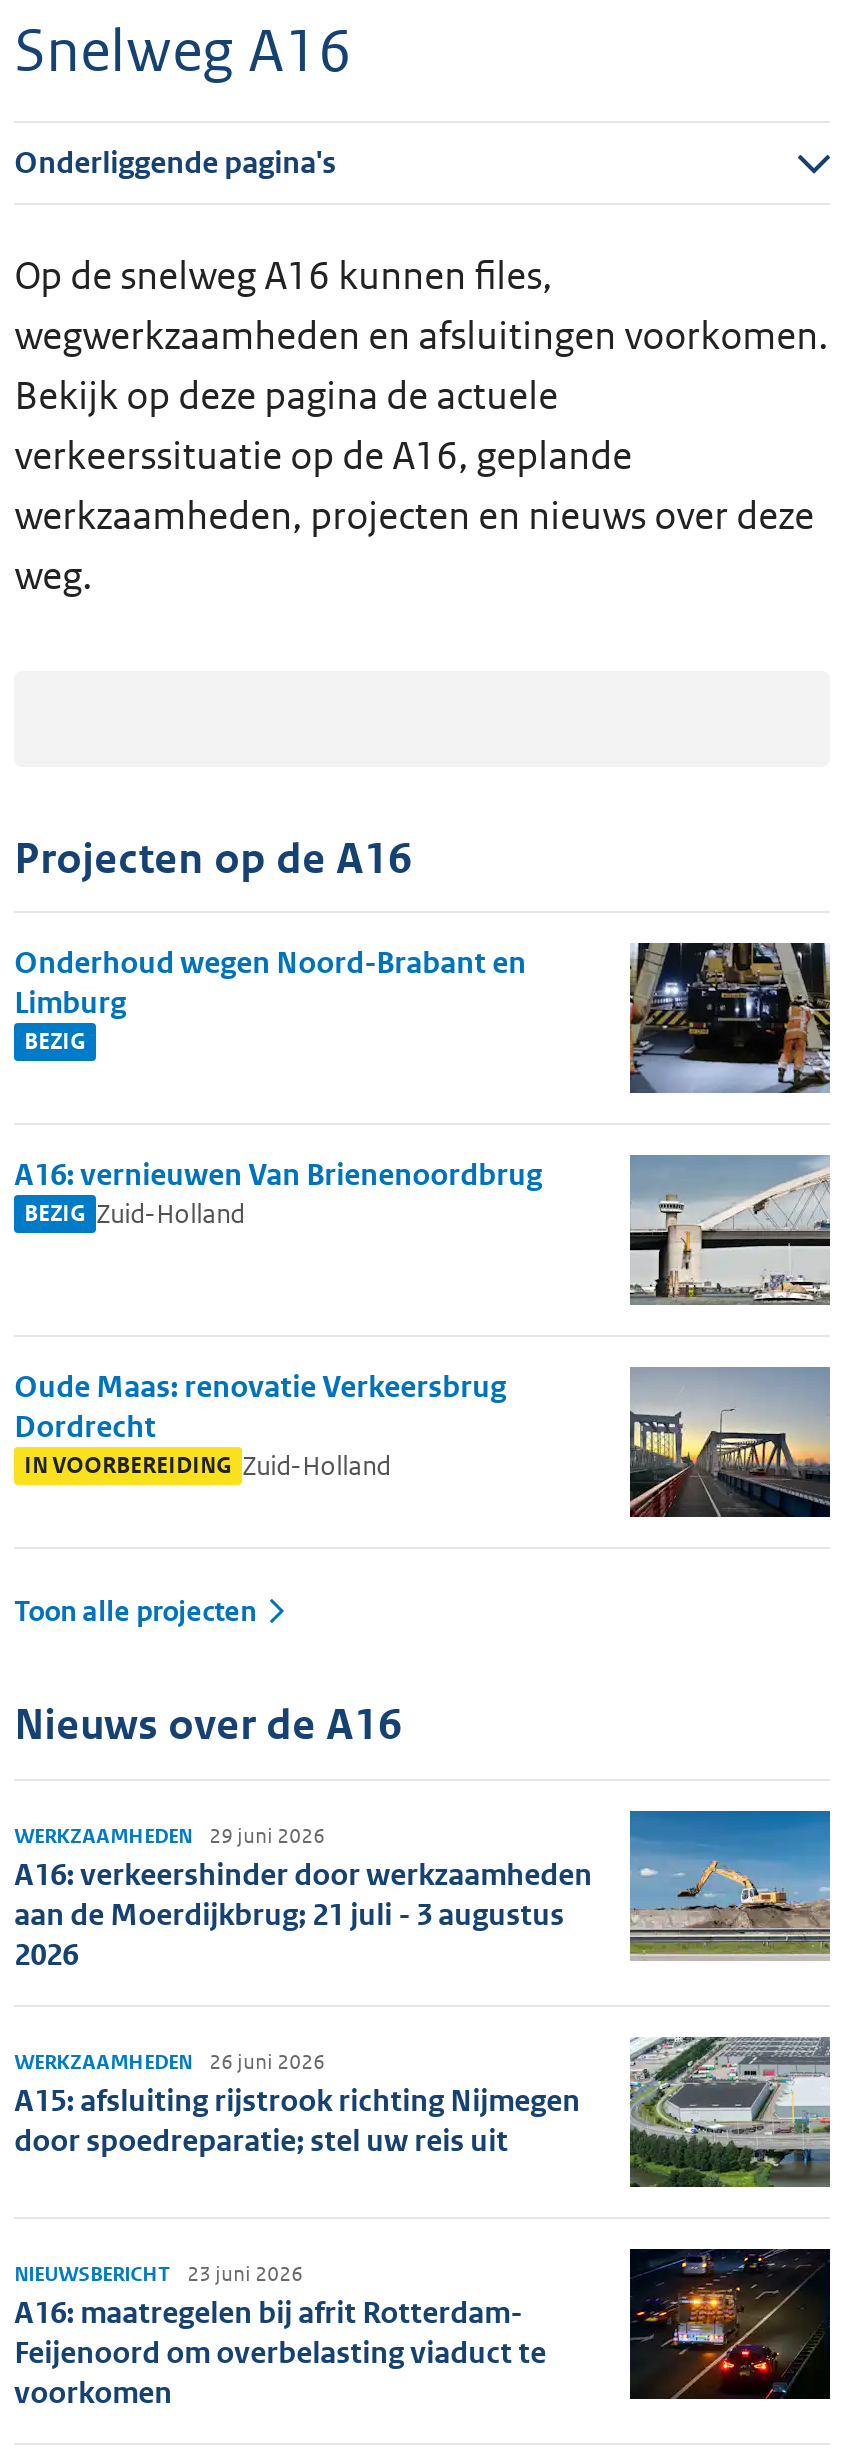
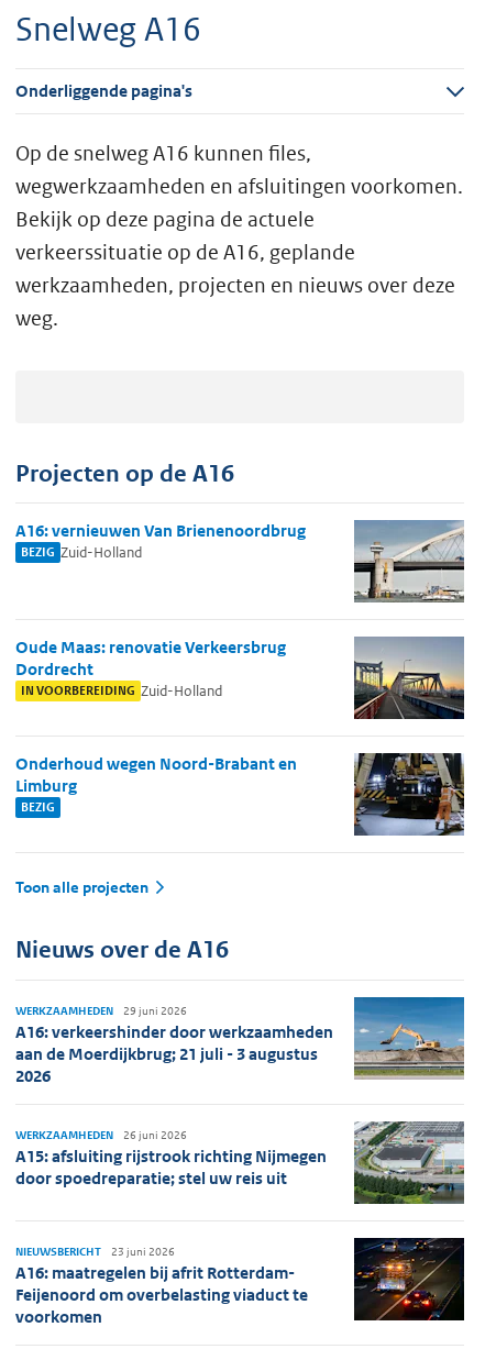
moved down: Onderhoud wegen Noord-Brabant en | Limburg | BEZIG

moved up: A16: vernieuwen Van Brienenoordbrug | BEZIG Zuid-Holland | Oude Maas: renovatie Verkeersbrug | Dordrecht | IN VOORBEREIDING Zuid-Holland
